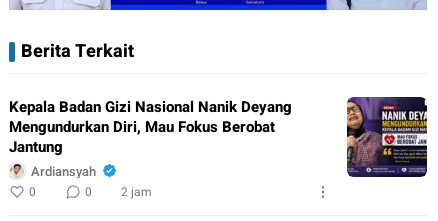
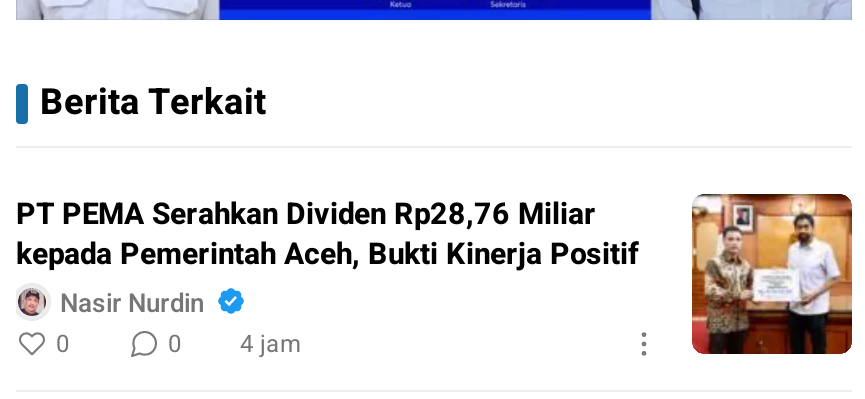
- Kepala Badan Gizi Nasional Nanik Deyang
- Mengundurkan Diri, Mau Fokus Berobat
- Jantung
- Ardiansyah
+ PT PEMA Serahkan Dividen Rp28,76 Miliar
+ kepada Pemerintah Aceh, Bukti Kinerja Positif
+ Nasir Nurdin

- [image]
+ [image]

- 0 2 jam
+ 0 4 jam
